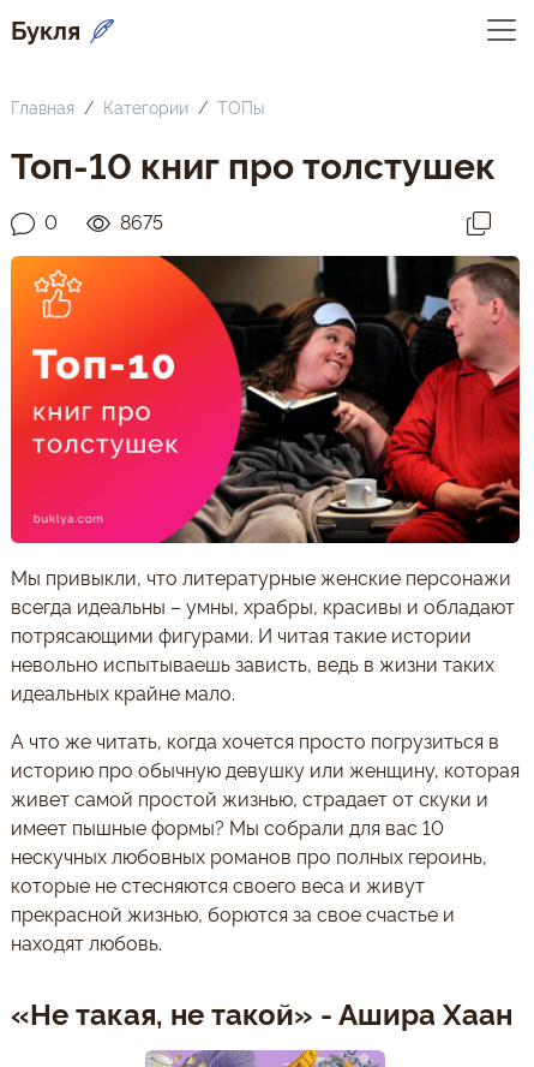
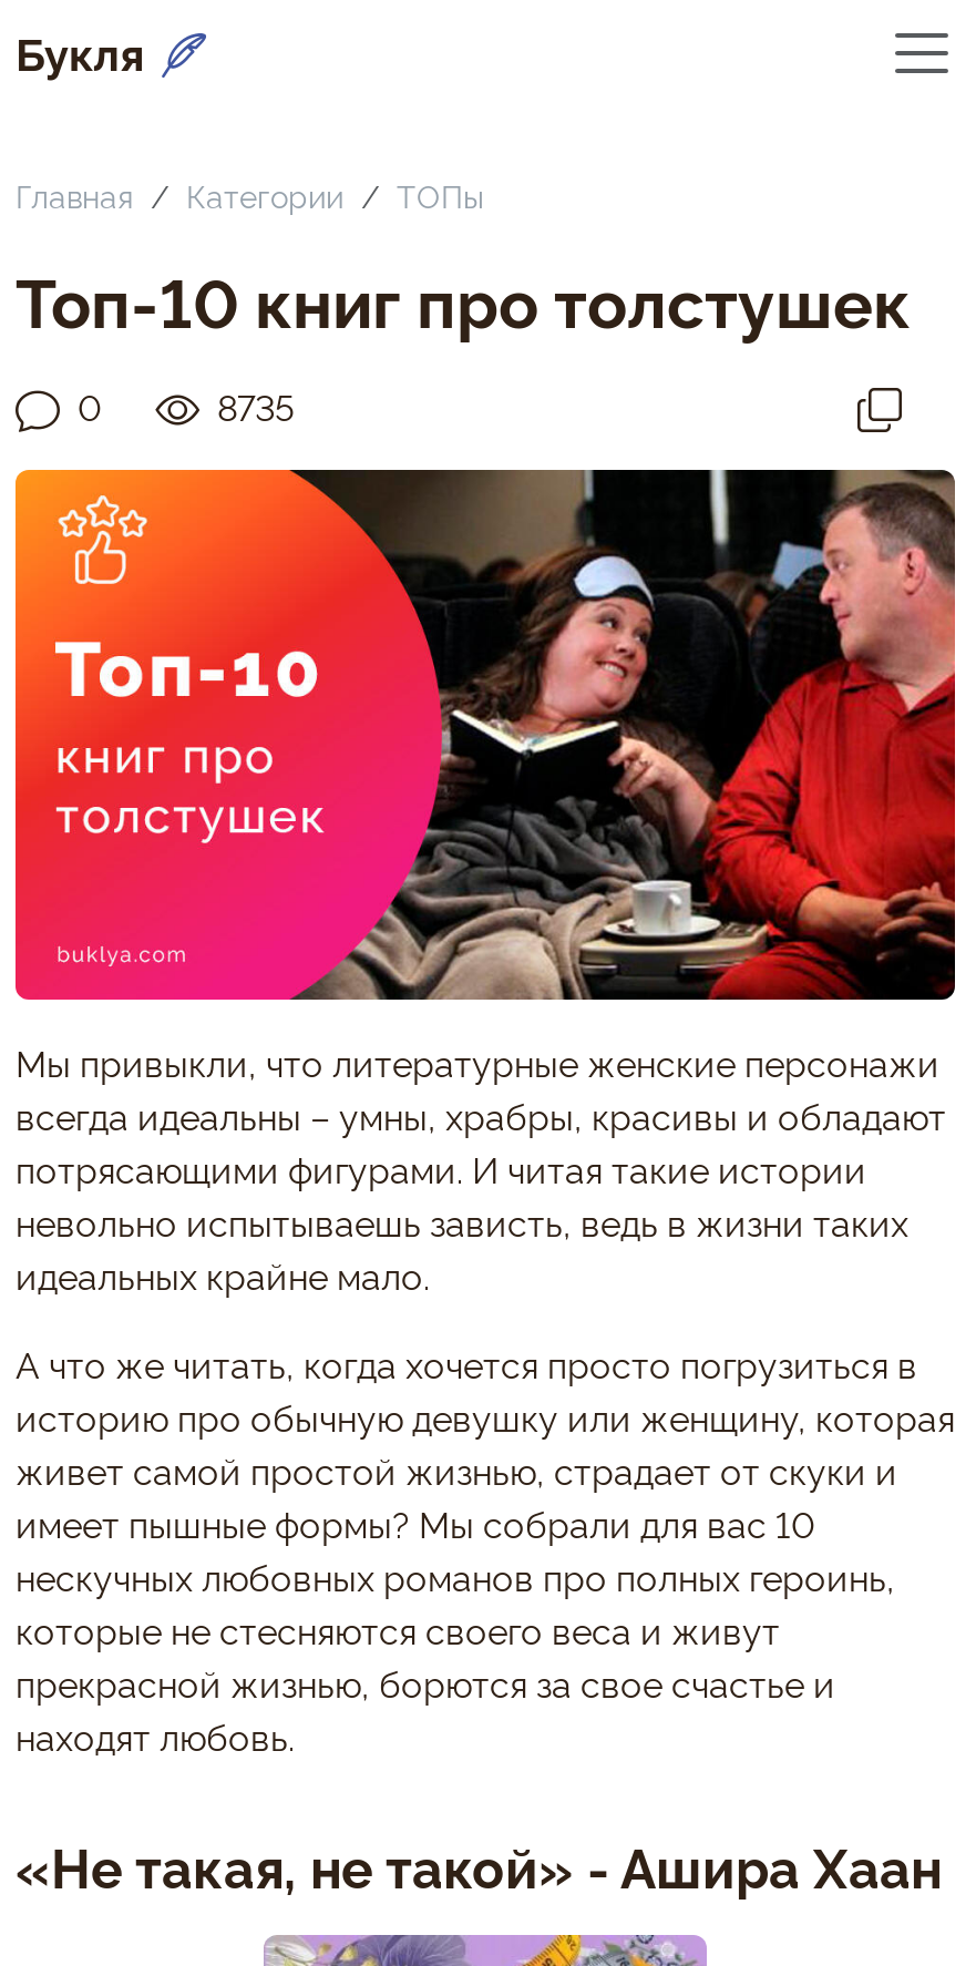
- 8675
+ 8735
